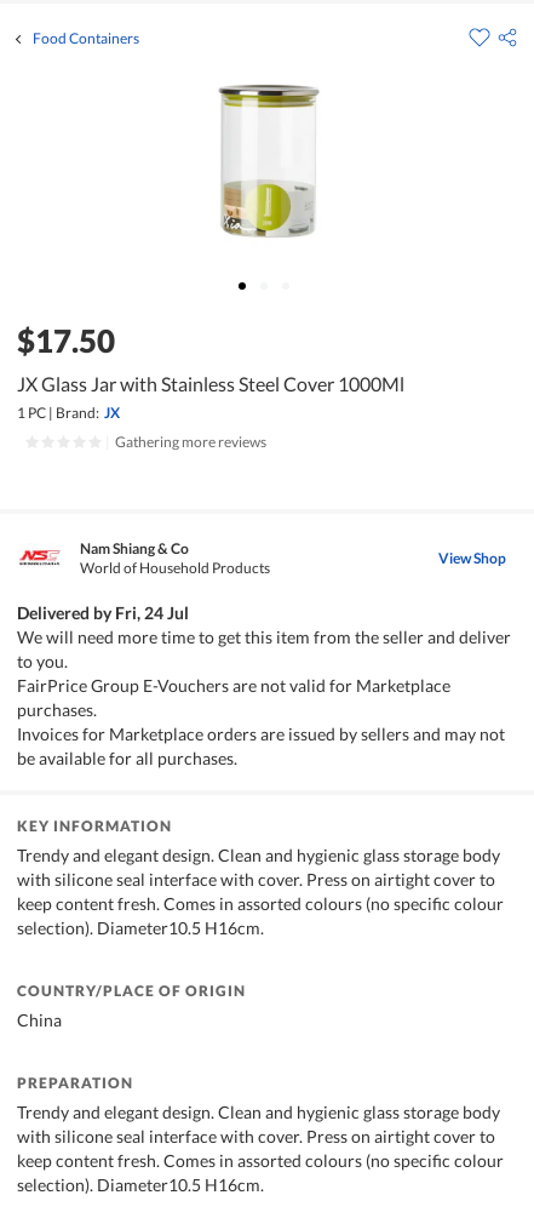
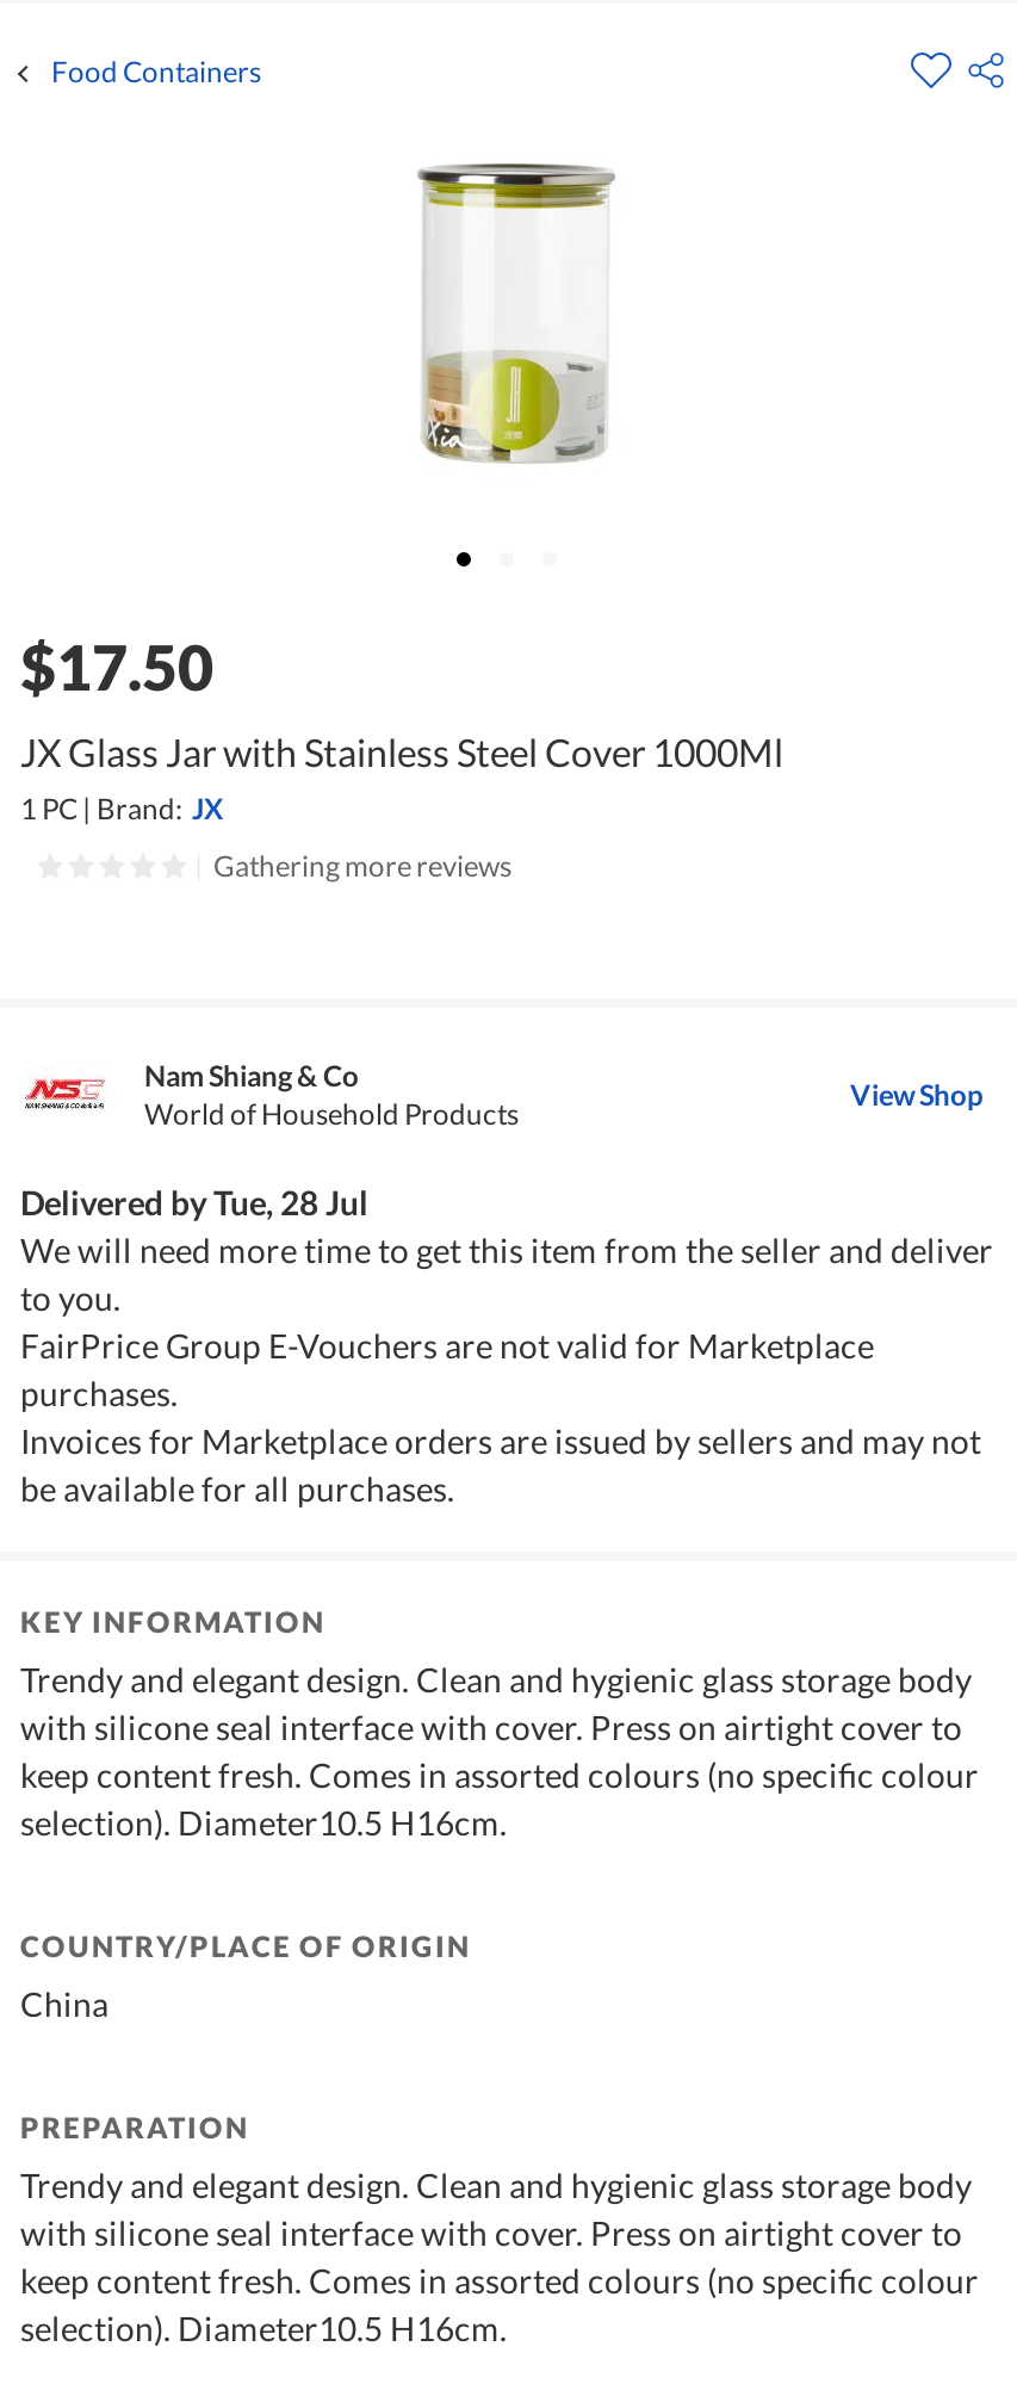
- Delivered byFri, 24 Jul
+ Delivered byTue, 28 Jul
